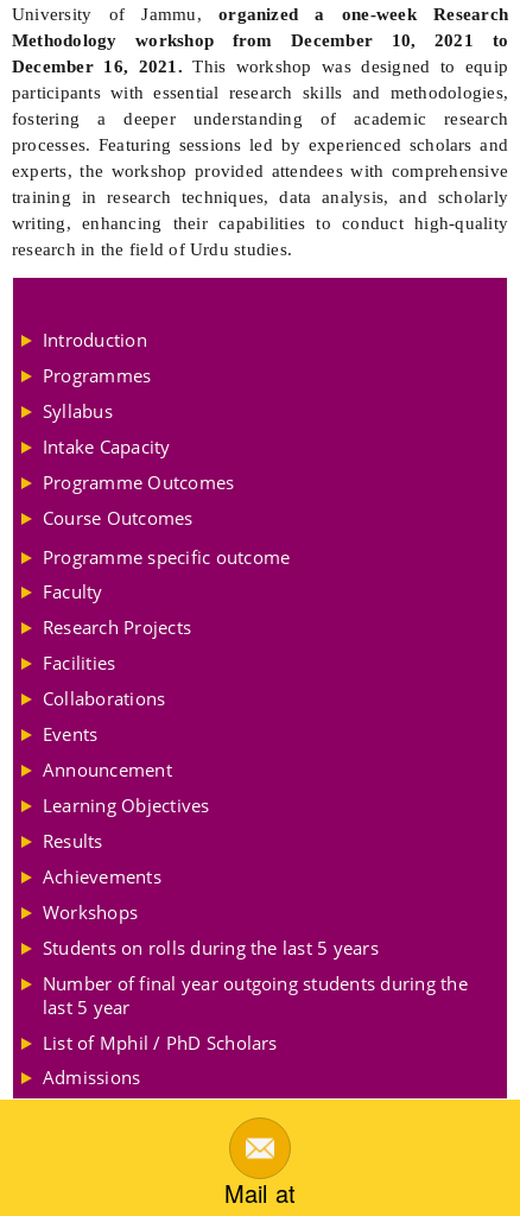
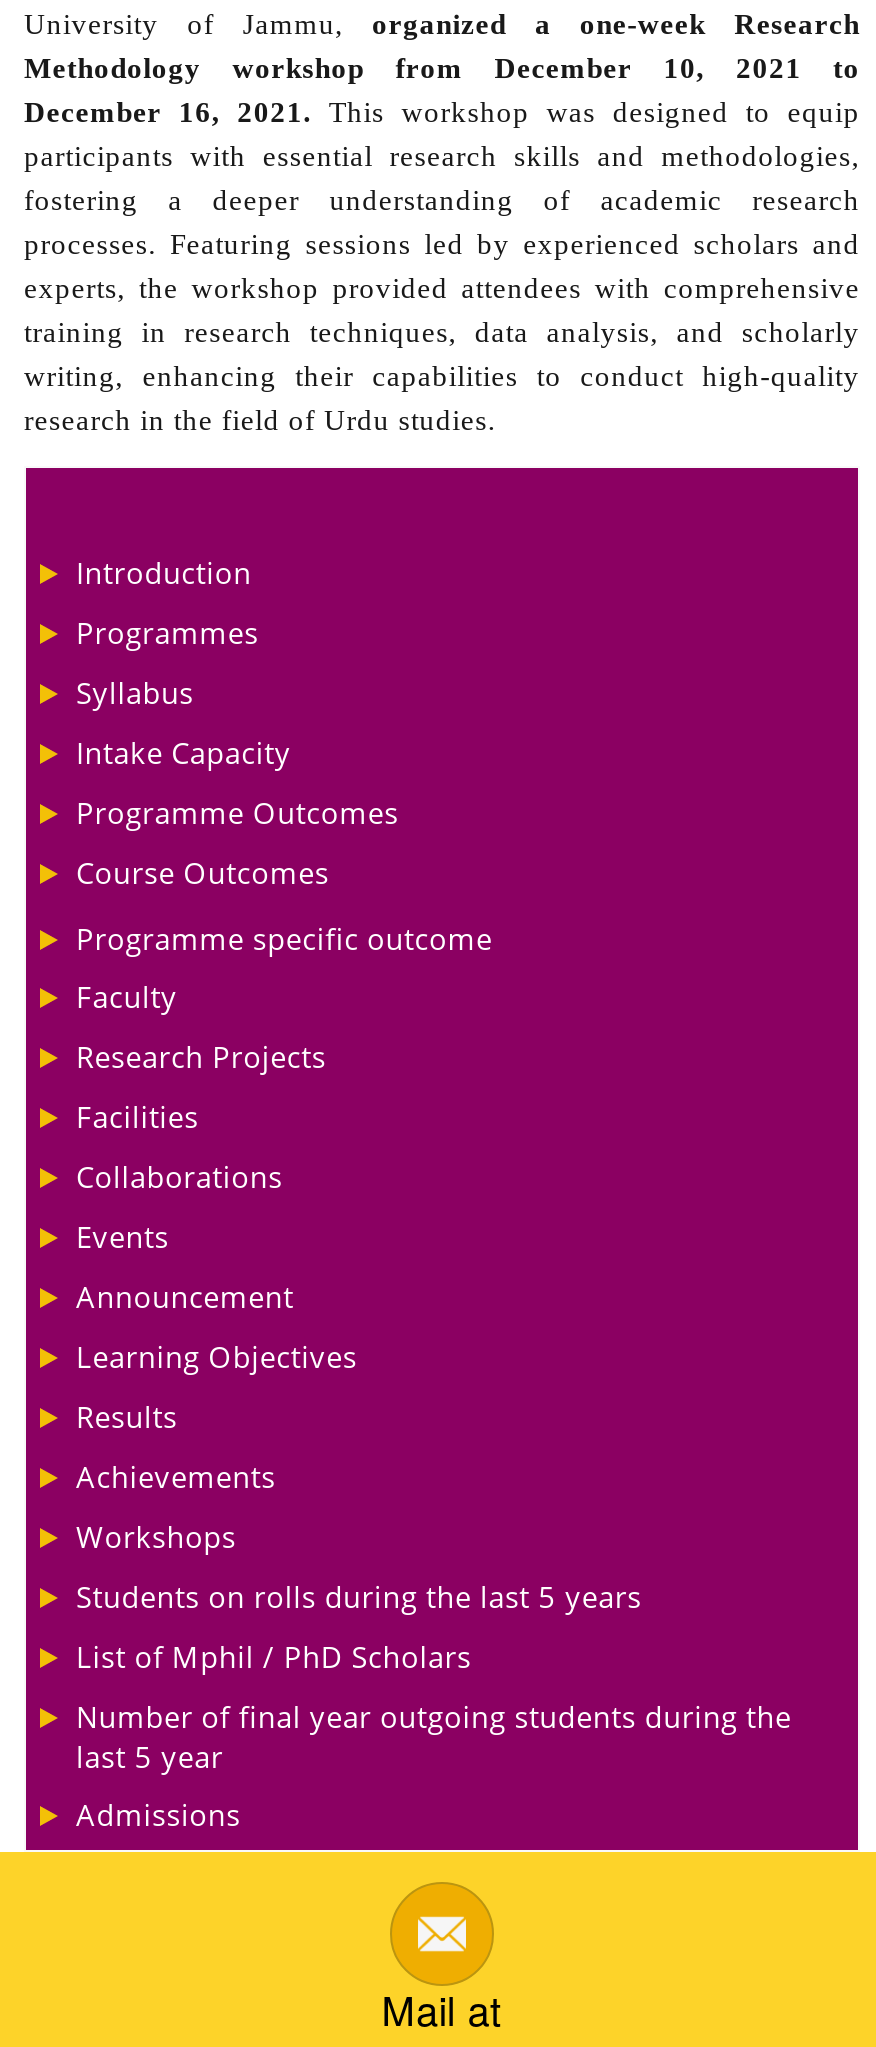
moved down: Number of final year outgoing students during the | last 5 year

moved up: List of Mphil / PhD Scholars
